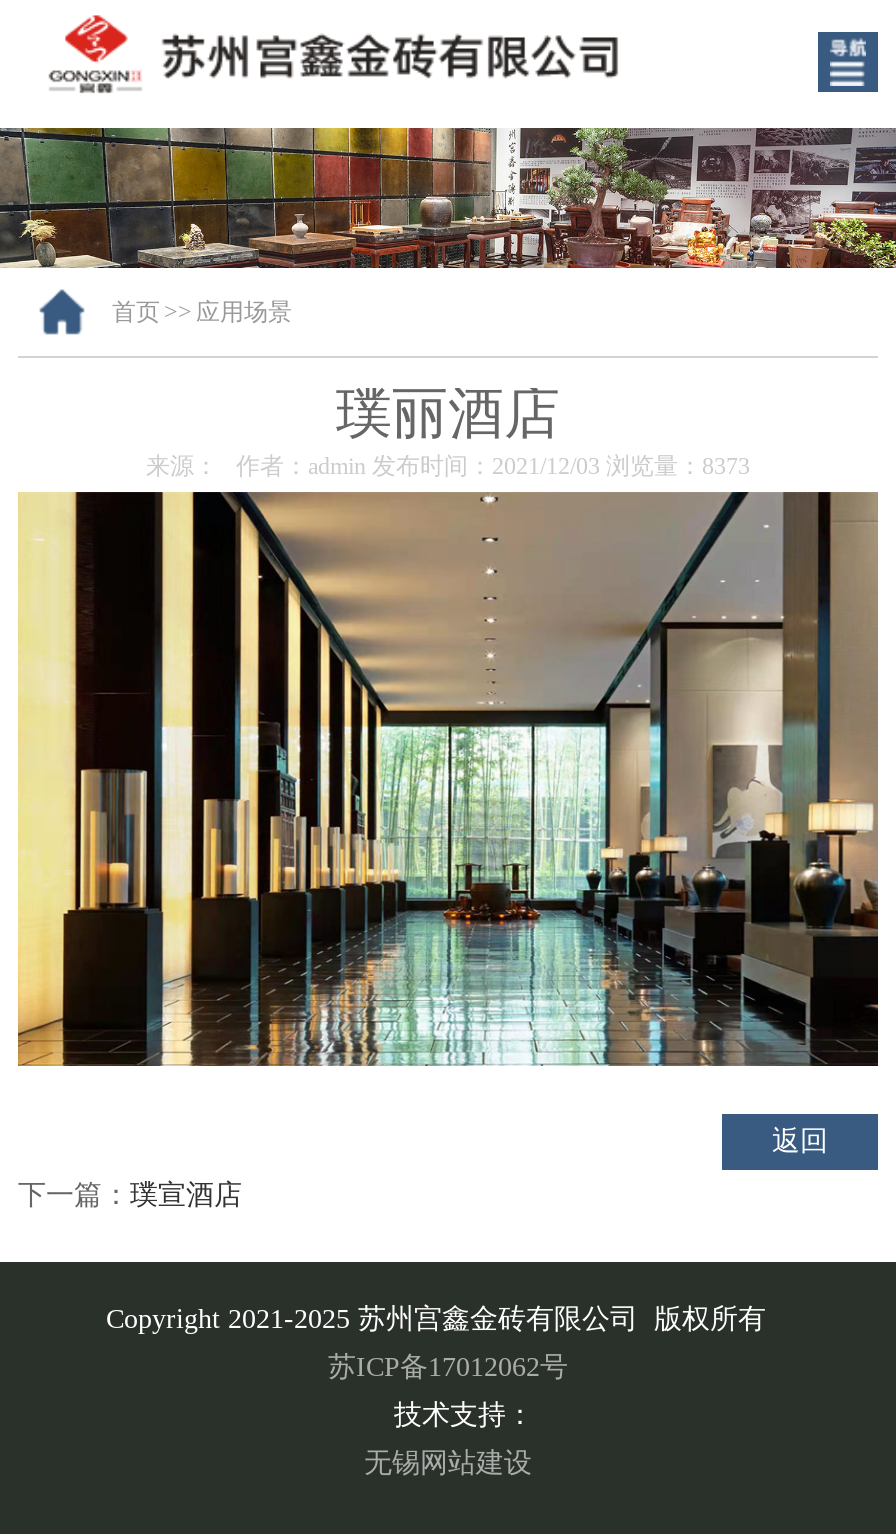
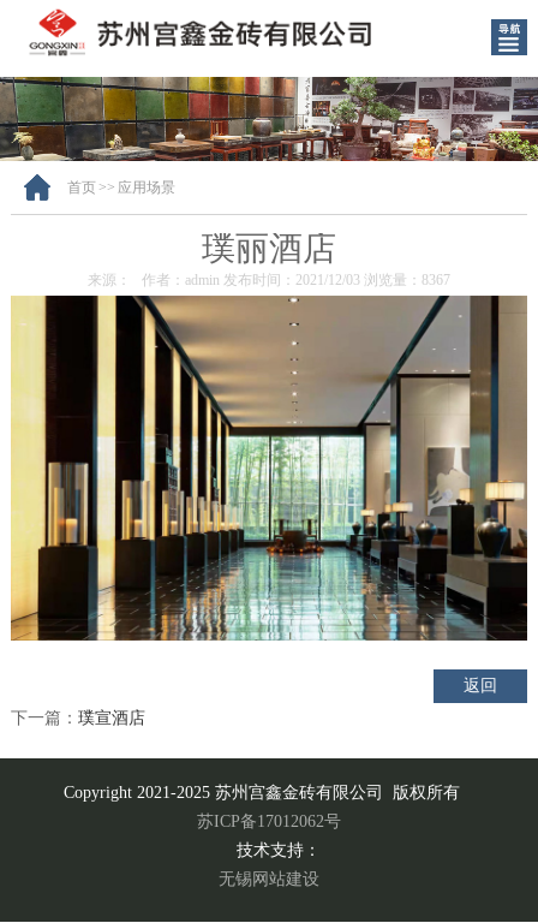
- 来源： 作者：admin 发布时间：2021/12/03 浏览量：8373
+ 来源： 作者：admin 发布时间：2021/12/03 浏览量：8367
